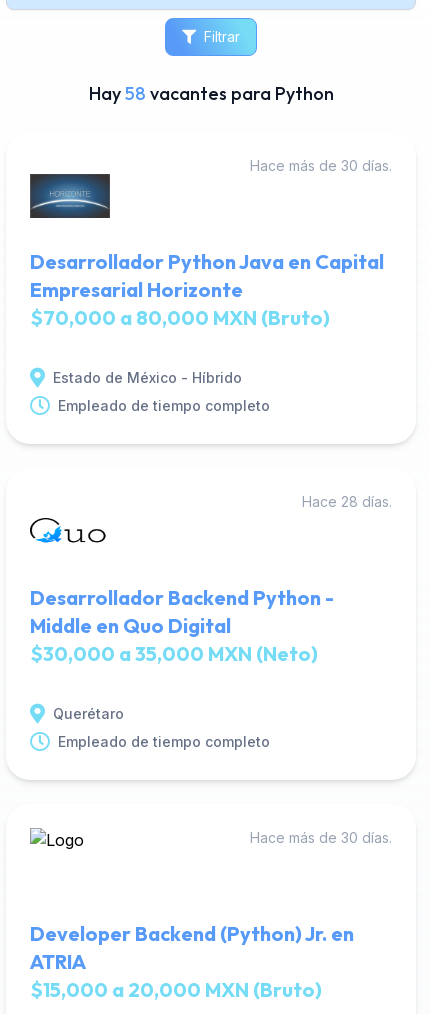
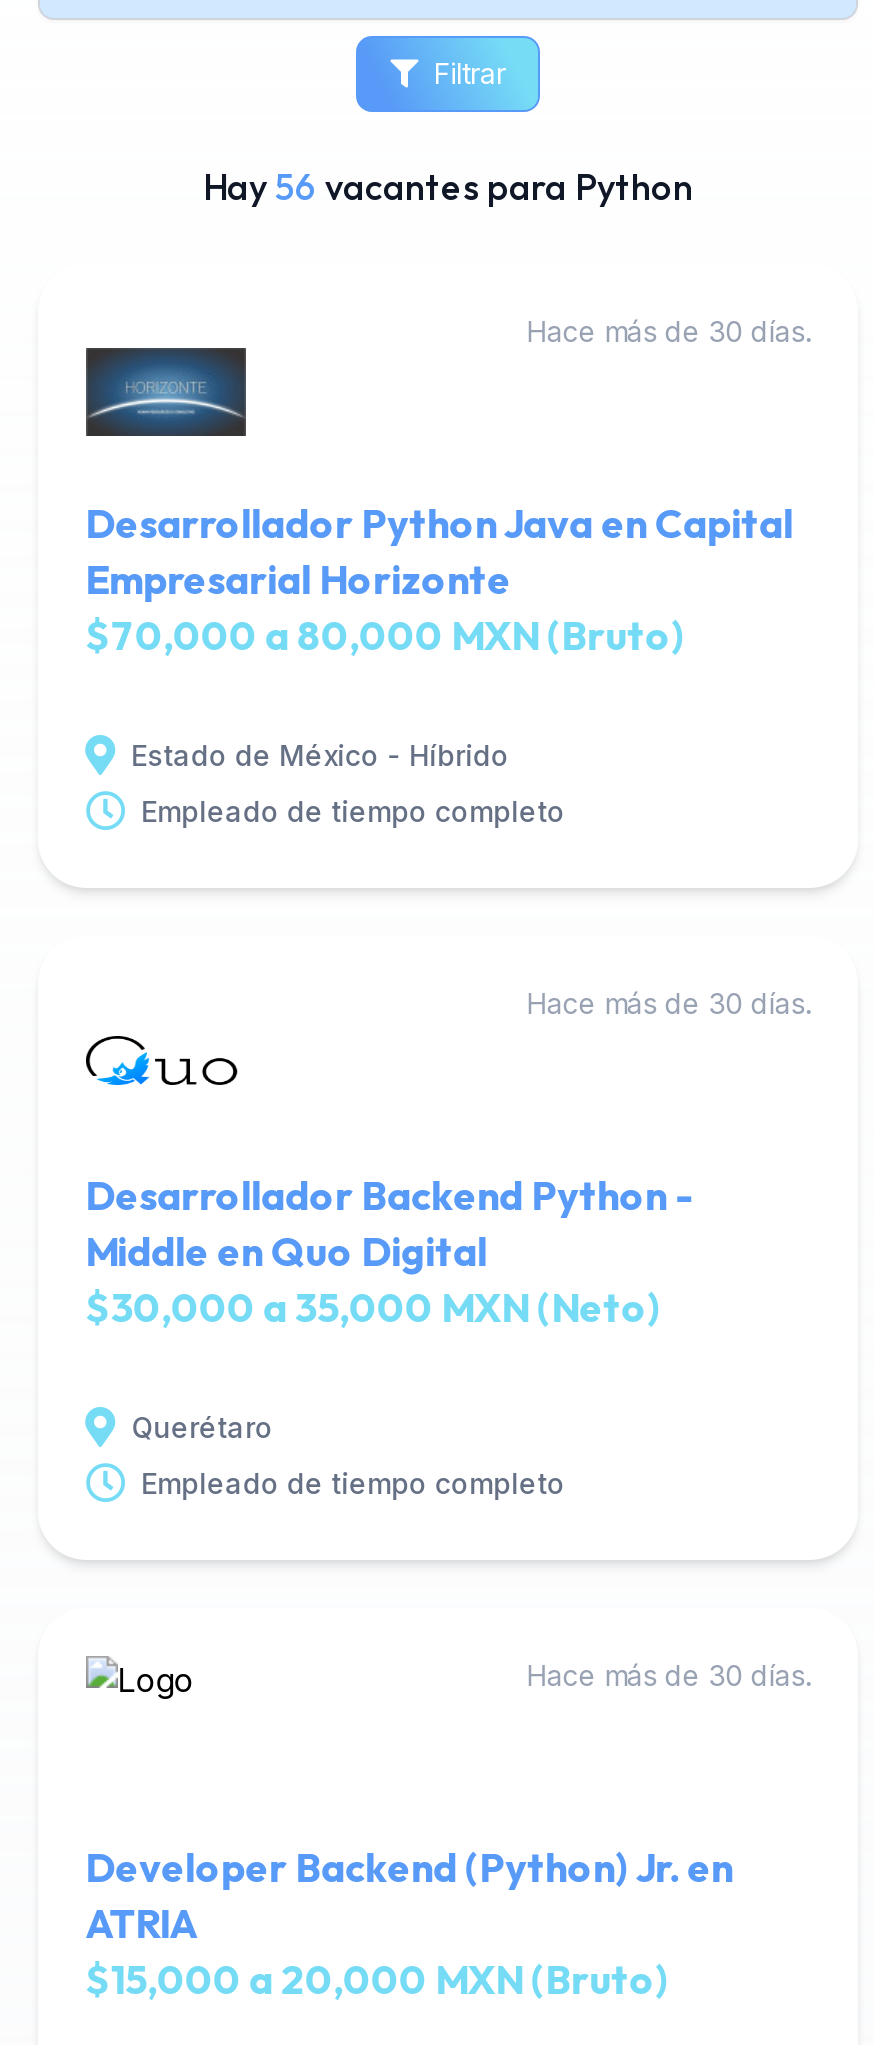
- Hay 58 vacantes para Python
+ Hay 56 vacantes para Python

- Hace 28 días.
+ Hace más de 30 días.
